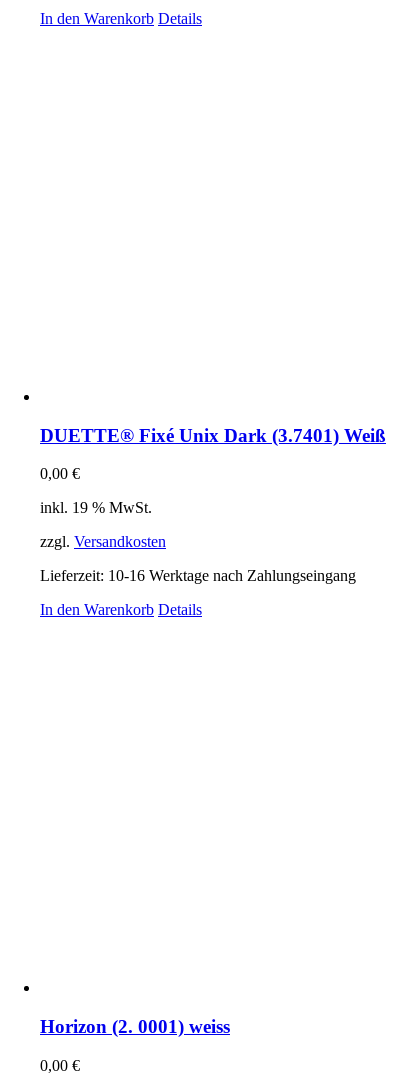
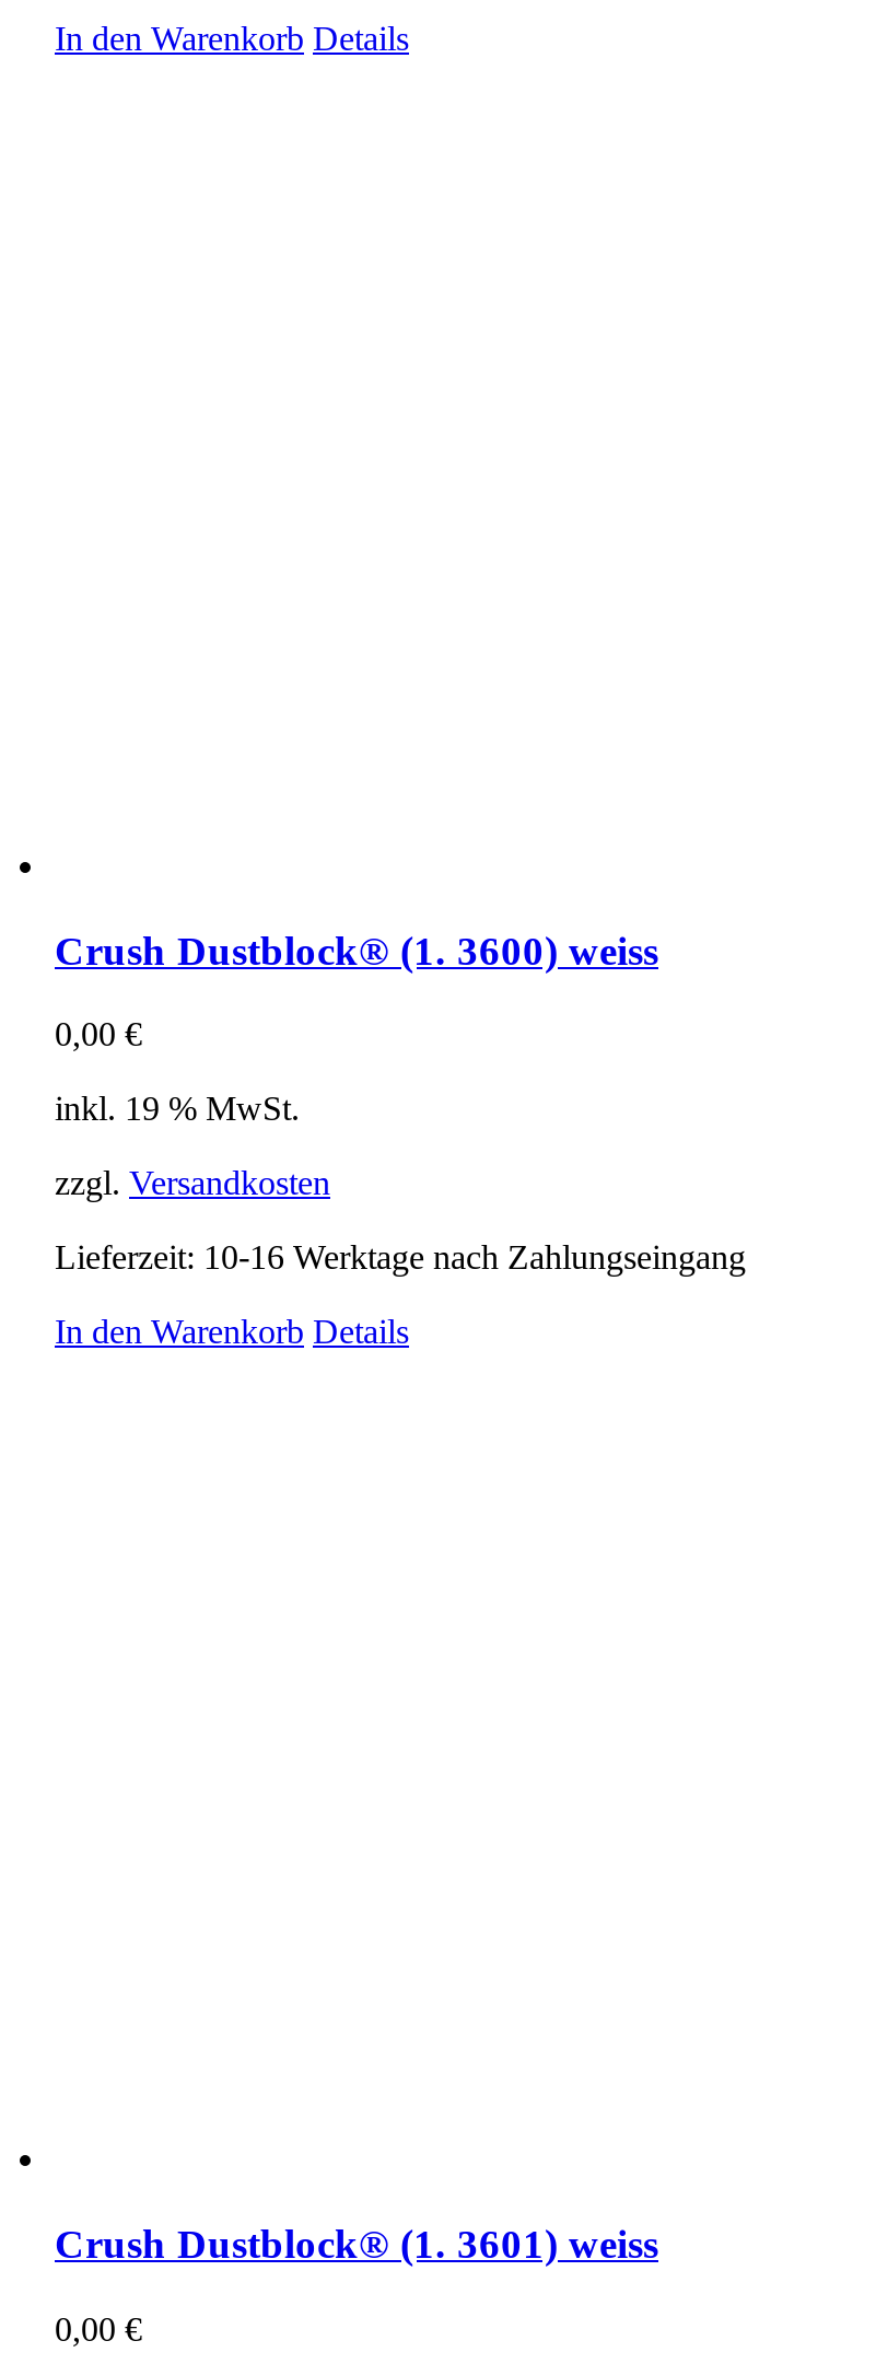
- DUETTE® Fixé Unix Dark (3.7401) Weiß
+ Crush Dustblock® (1. 3600) weiss

- Horizon (2. 0001) weiss
+ Crush Dustblock® (1. 3601) weiss
